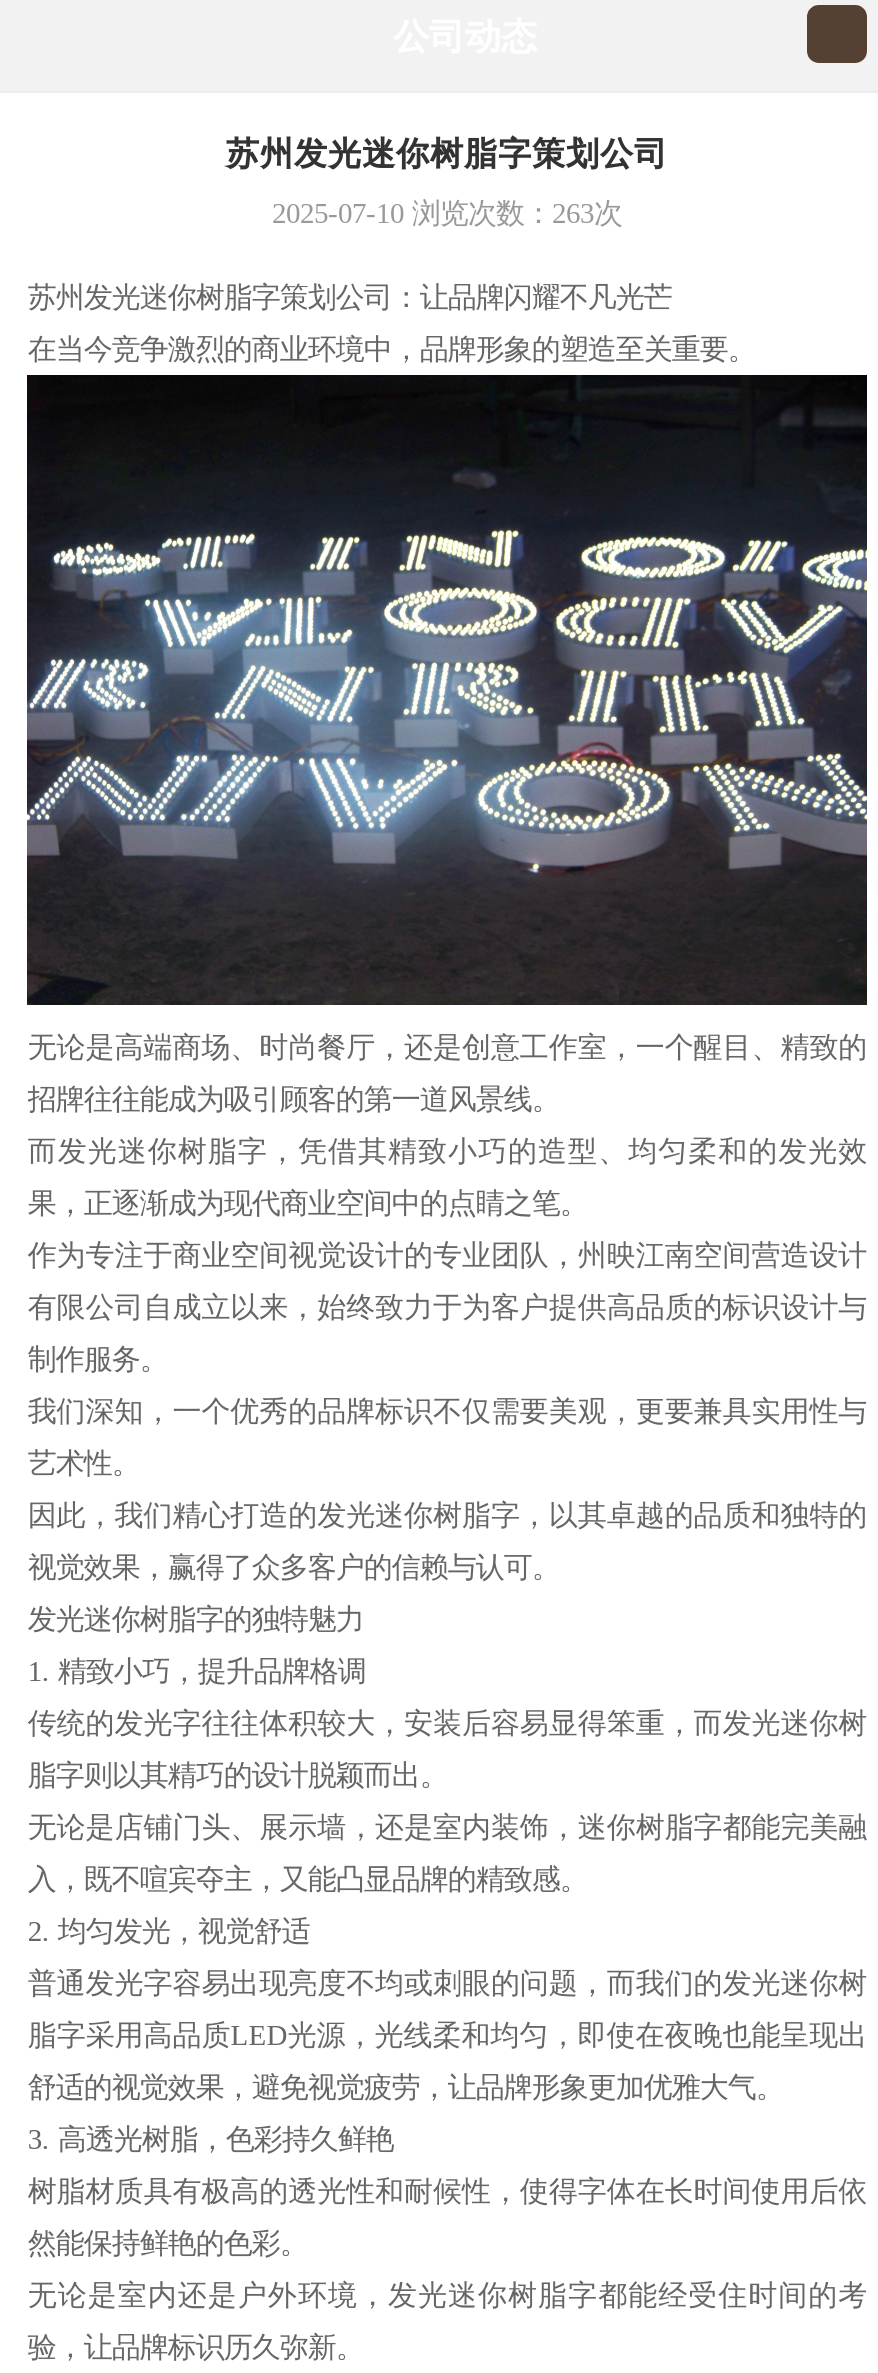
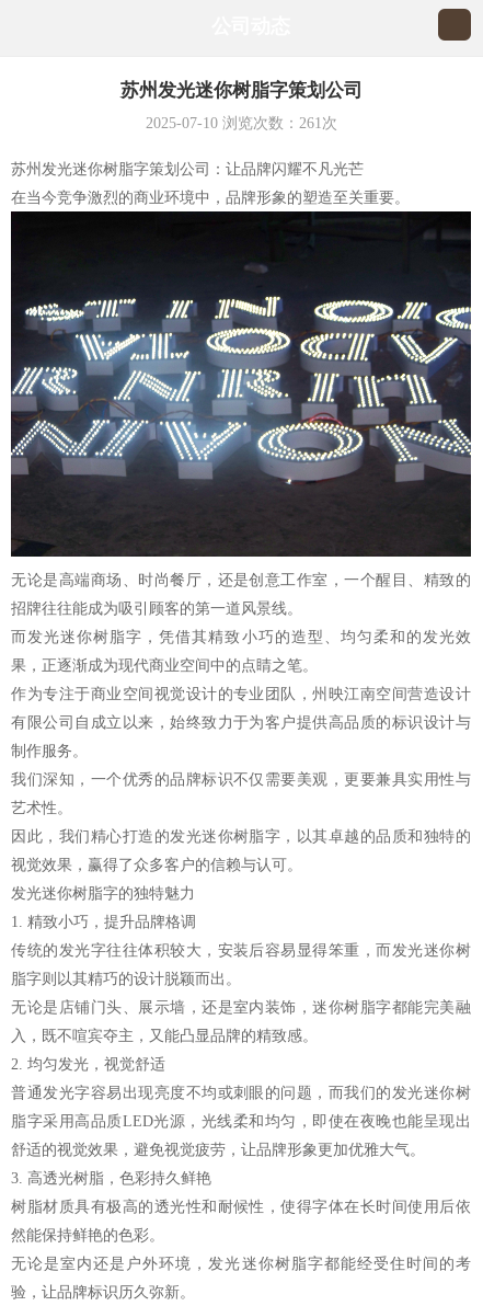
- 2025-07-10浏览次数：263次
+ 2025-07-10浏览次数：261次
